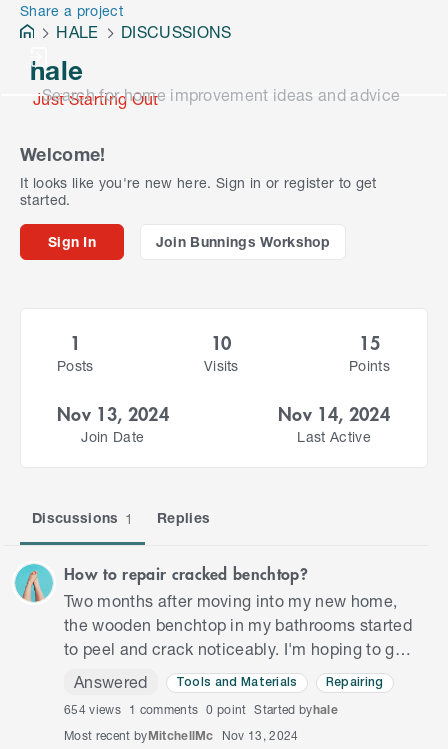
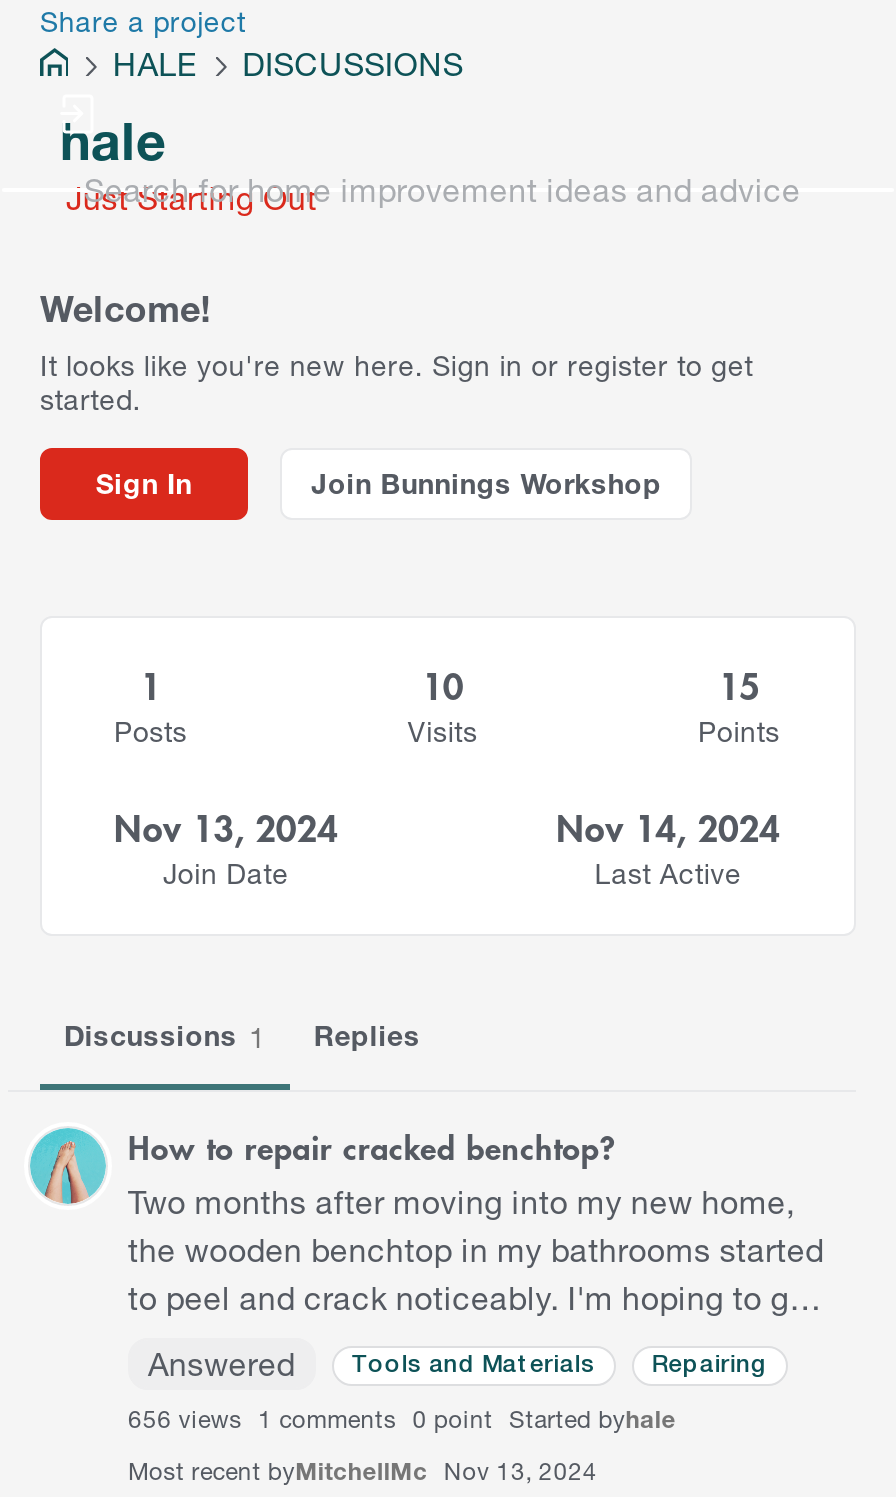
- 654 views 1 comments 0 point Started byhale
+ 656 views 1 comments 0 point Started byhale
